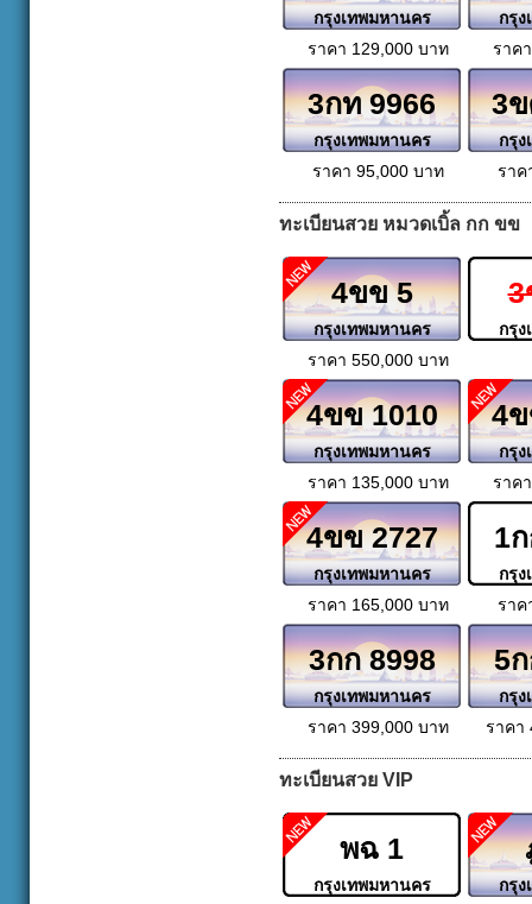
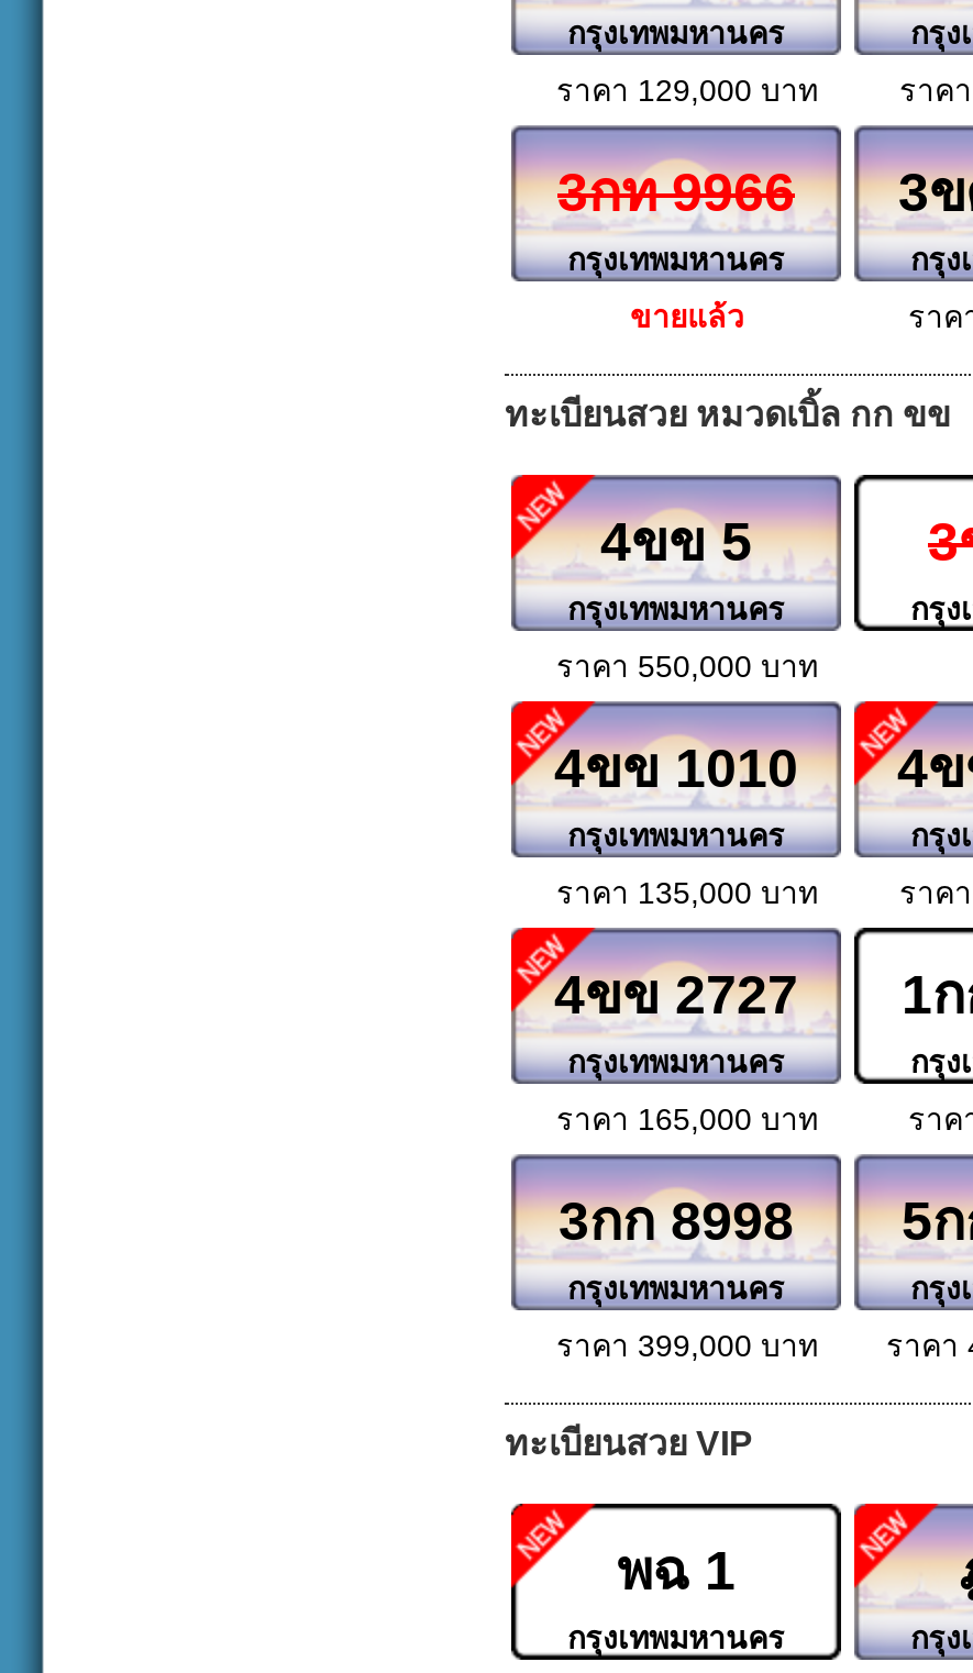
- ราคา 95,000 บาท
+ ขายแล้ว
